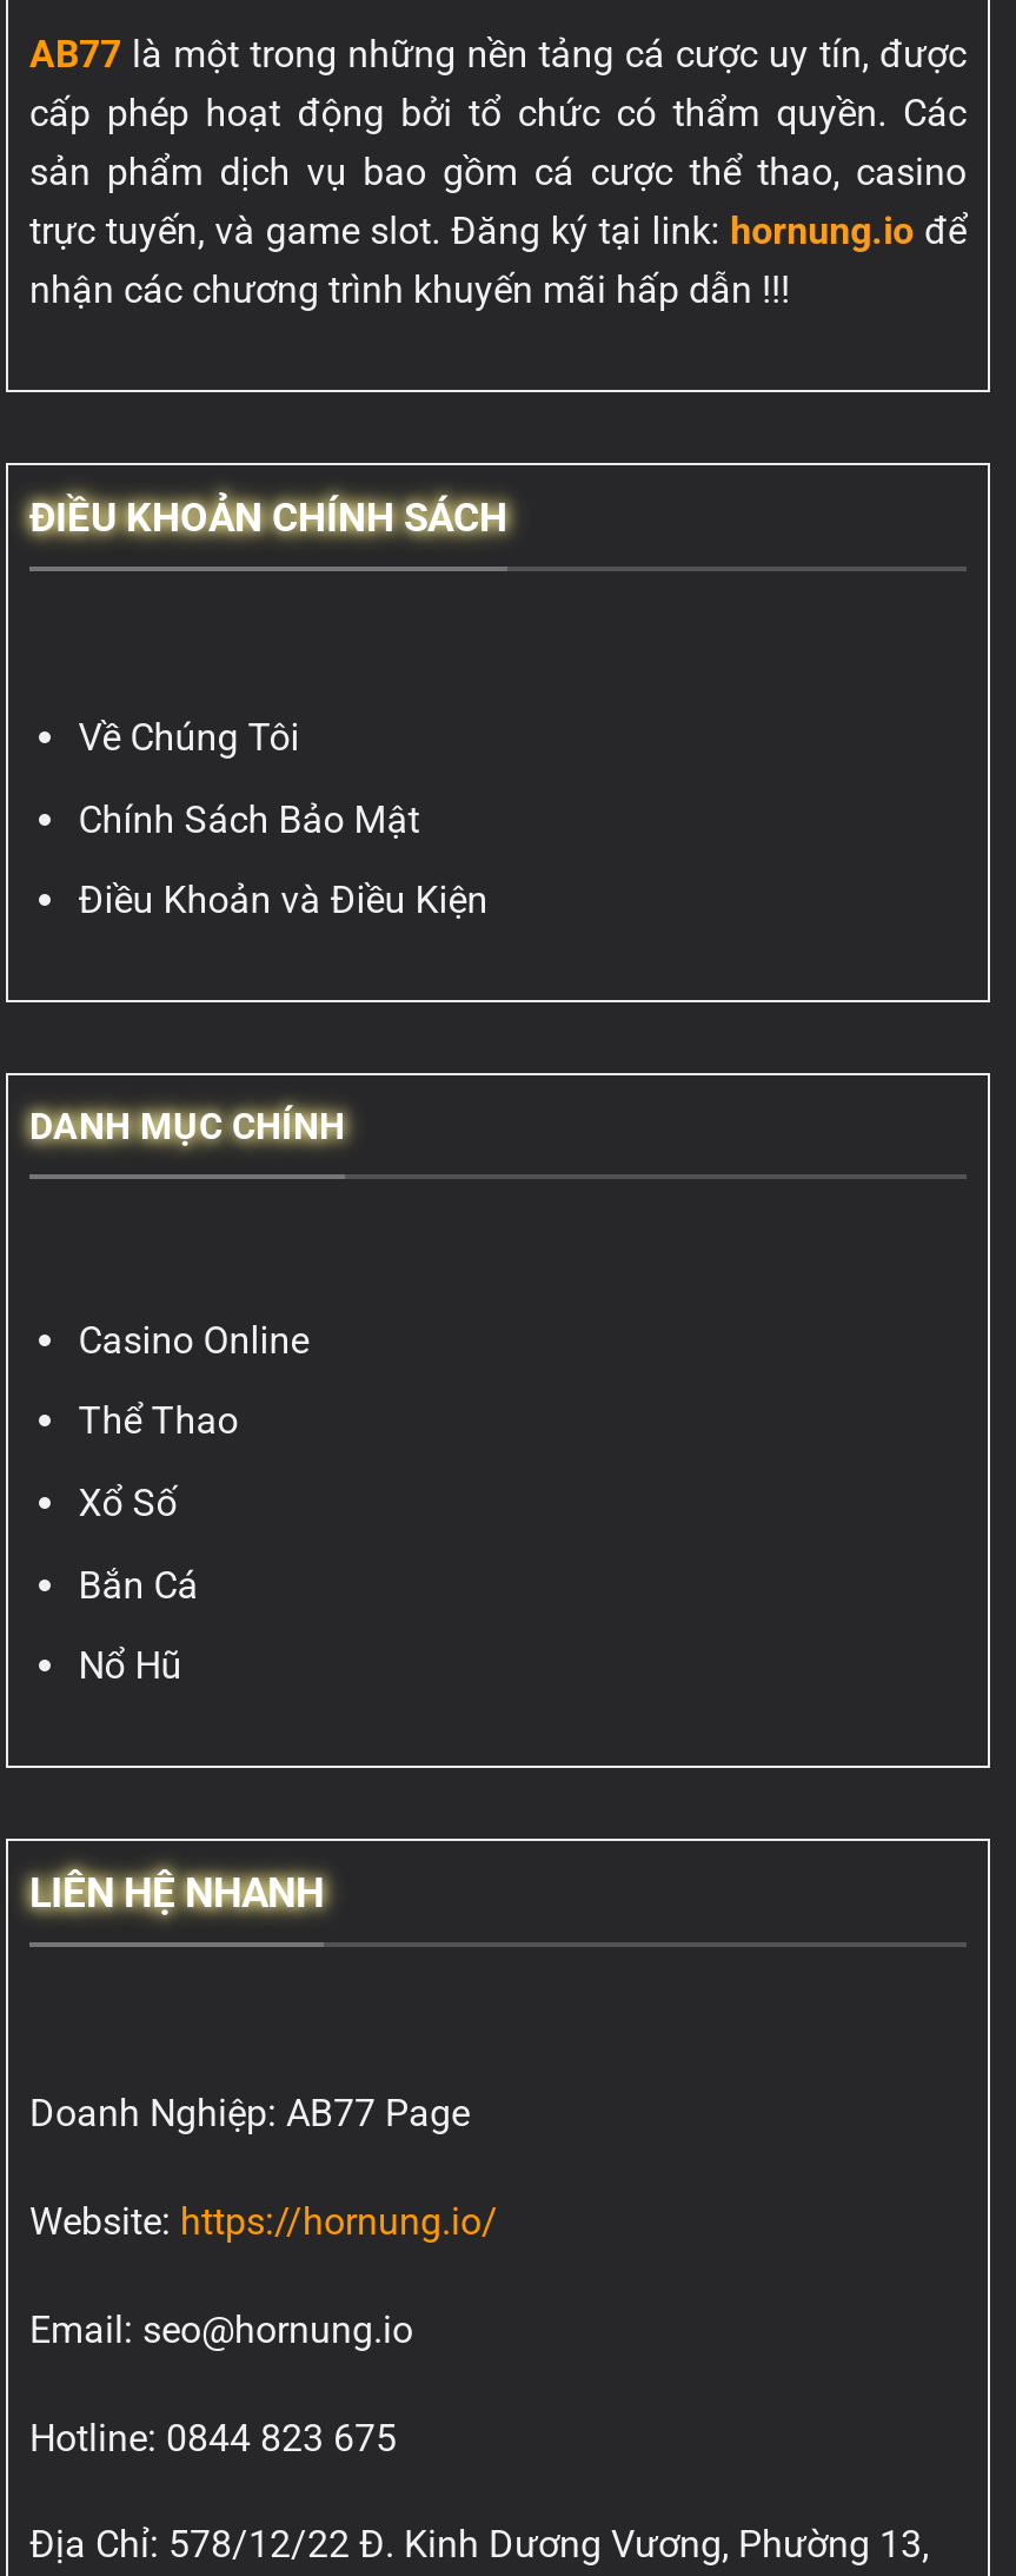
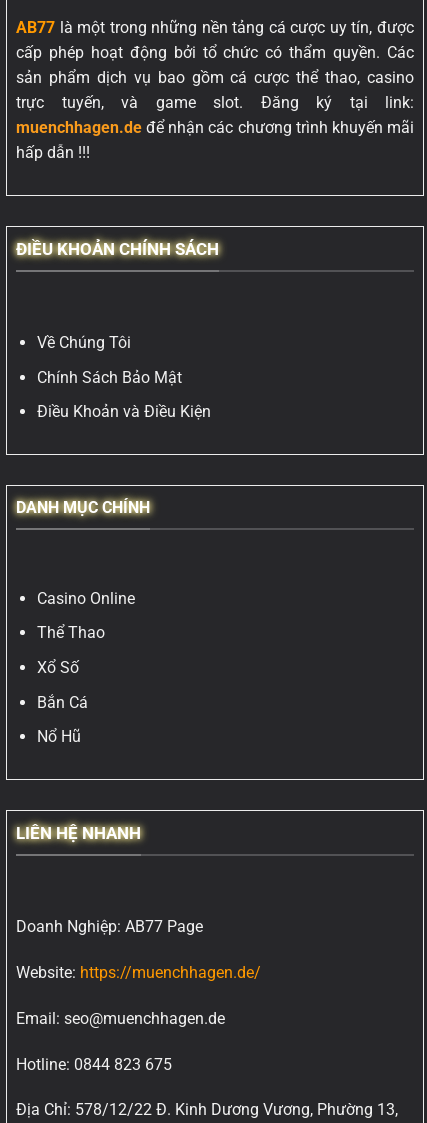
- trực tuyến, và game slot. Đăng ký tại link: hornung.io để
- nhận các chương trình khuyến mãi hấp dẫn !!!
+ trực tuyến, và game slot. Đăng ký tại link:
+ muenchhagen.de để nhận các chương trình khuyến mãi
+ hấp dẫn !!!

- Website: https://hornung.io/
+ Website: https://muenchhagen.de/

- Email: seo@hornung.io
+ Email: seo@muenchhagen.de
